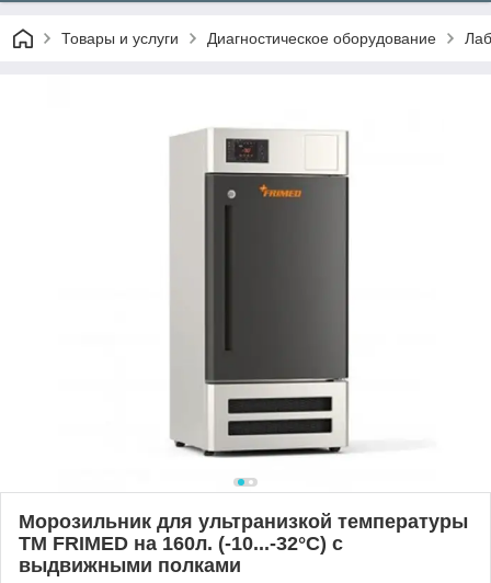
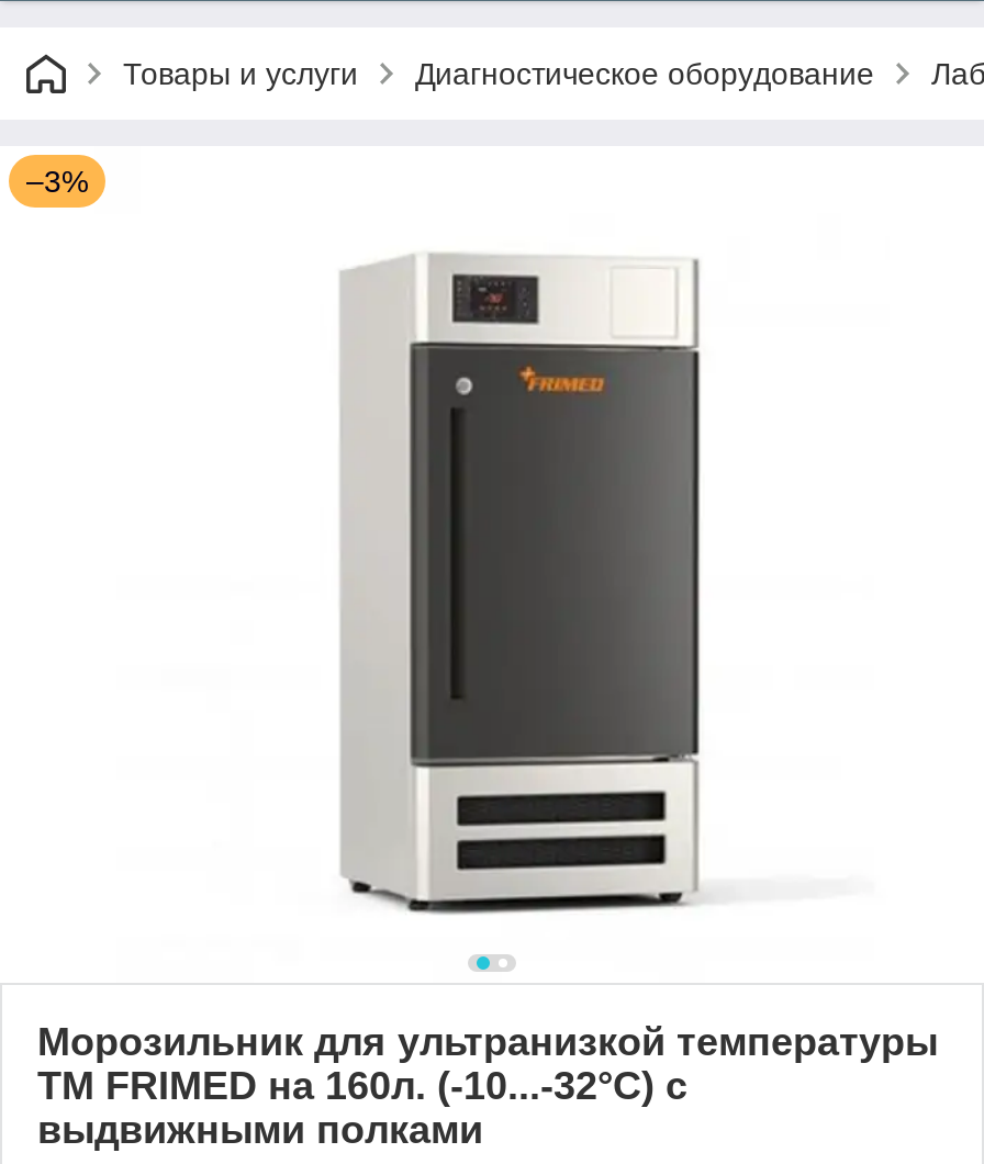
+ –3%
